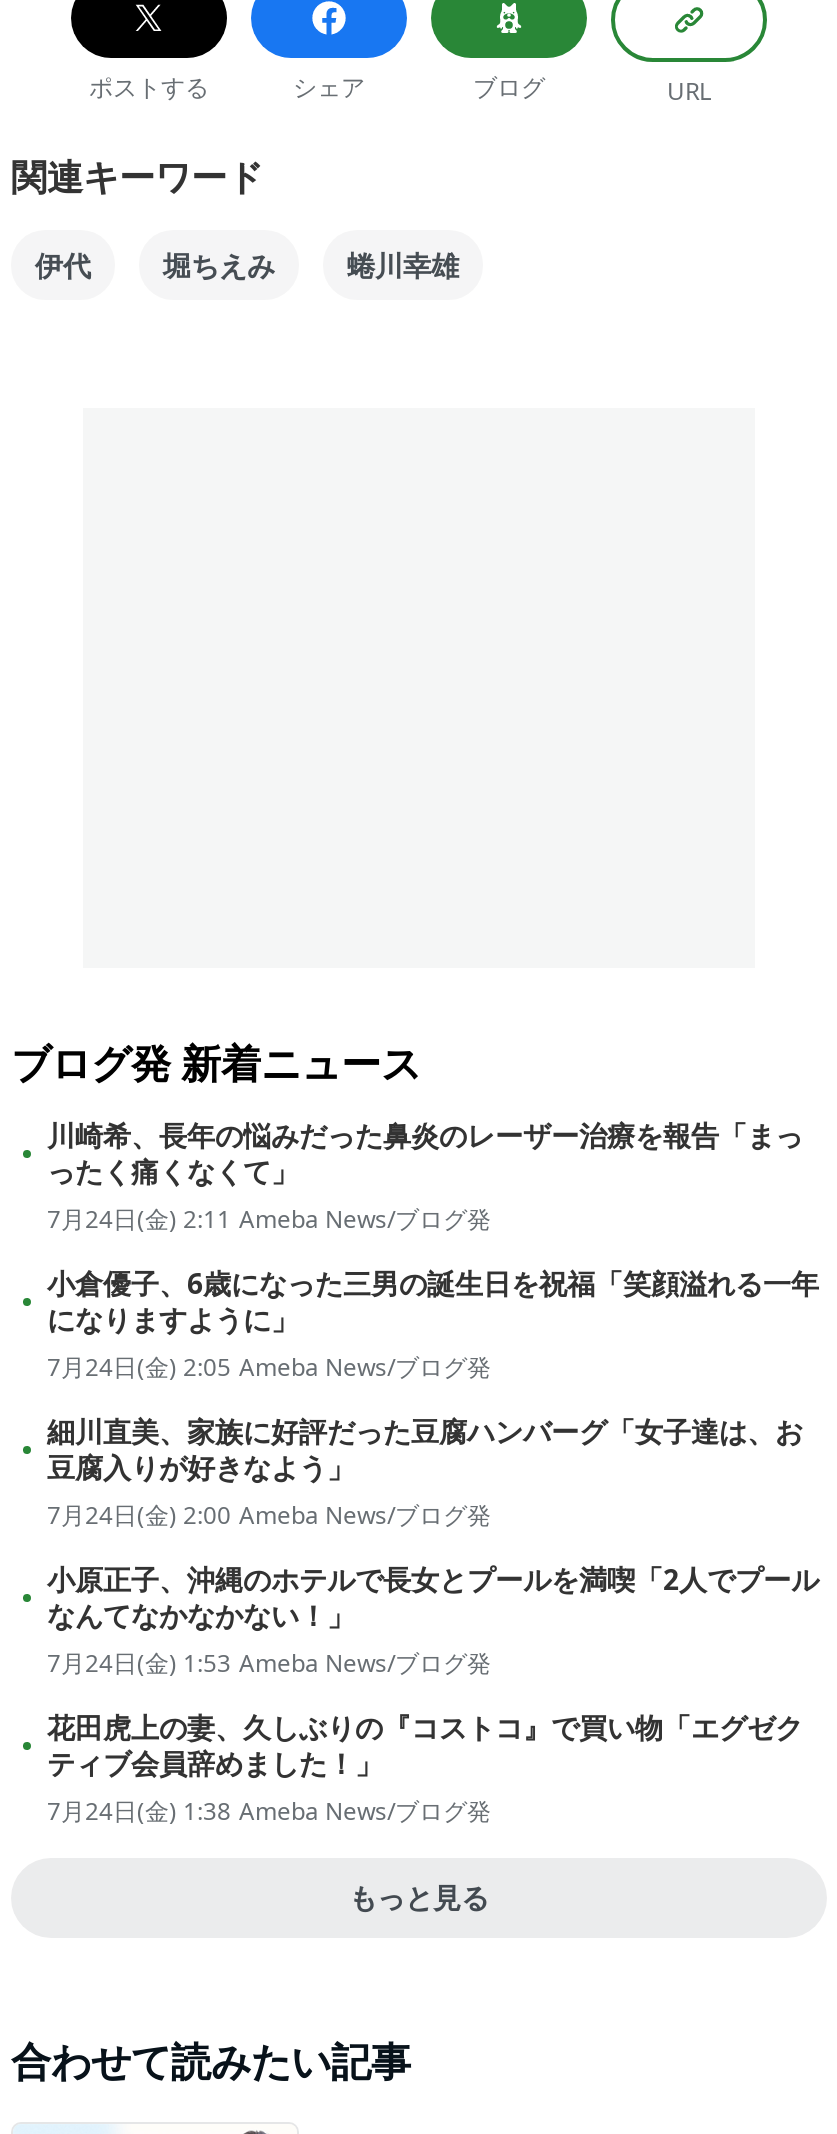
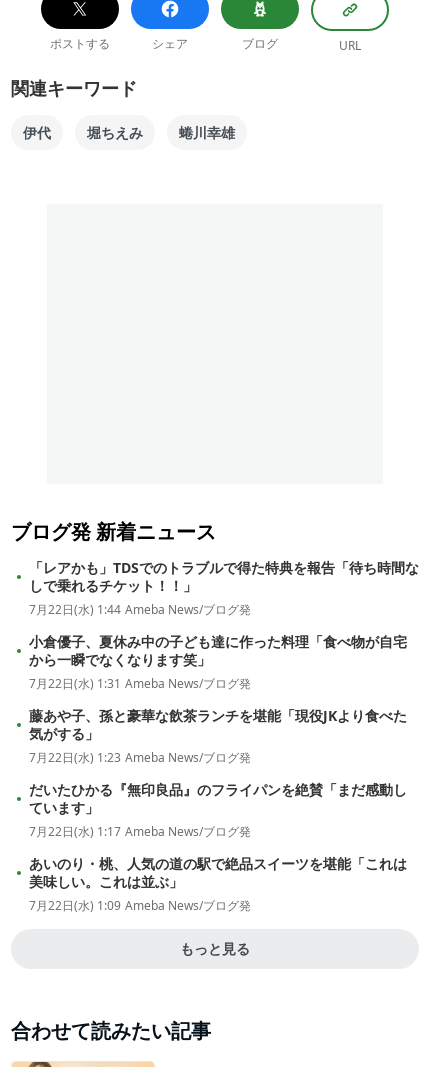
- 川崎希、長年の悩みだった鼻炎のレーザー治療を報告「まっ
- ったく痛くなくて」
- 7月24日(金) 2:11 Ameba News/ブログ発
+ 「レアかも」TDSでのトラブルで得た特典を報告「待ち時間な
+ しで乗れるチケット！！」
+ 7月22日(水) 1:44 Ameba News/ブログ発

- 小倉優子、6歳になった三男の誕生日を祝福「笑顔溢れる一年
- になりますように」
- 7月24日(金) 2:05 Ameba News/ブログ発
+ 小倉優子、夏休み中の子ども達に作った料理「食べ物が自宅
+ から一瞬でなくなります笑」
+ 7月22日(水) 1:31 Ameba News/ブログ発

- 細川直美、家族に好評だった豆腐ハンバーグ「女子達は、お
- 豆腐入りが好きなよう」
- 7月24日(金) 2:00 Ameba News/ブログ発
+ 藤あや子、孫と豪華な飲茶ランチを堪能「現役JKより食べた
+ 気がする」
+ 7月22日(水) 1:23 Ameba News/ブログ発

- 小原正子、沖縄のホテルで長女とプールを満喫「2人でプール
- なんてなかなかない！」
- 7月24日(金) 1:53 Ameba News/ブログ発
+ だいたひかる『無印良品』のフライパンを絶賛「まだ感動し
+ ています」
+ 7月22日(水) 1:17 Ameba News/ブログ発

- 花田虎上の妻、久しぶりの『コストコ』で買い物「エグゼク
- ティブ会員辞めました！」
- 7月24日(金) 1:38 Ameba News/ブログ発
+ あいのり・桃、人気の道の駅で絶品スイーツを堪能「これは
+ 美味しい。これは並ぶ」
+ 7月22日(水) 1:09 Ameba News/ブログ発
